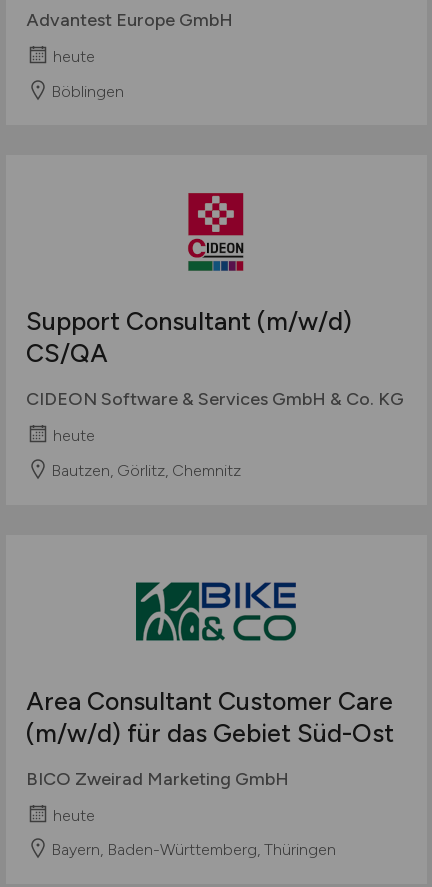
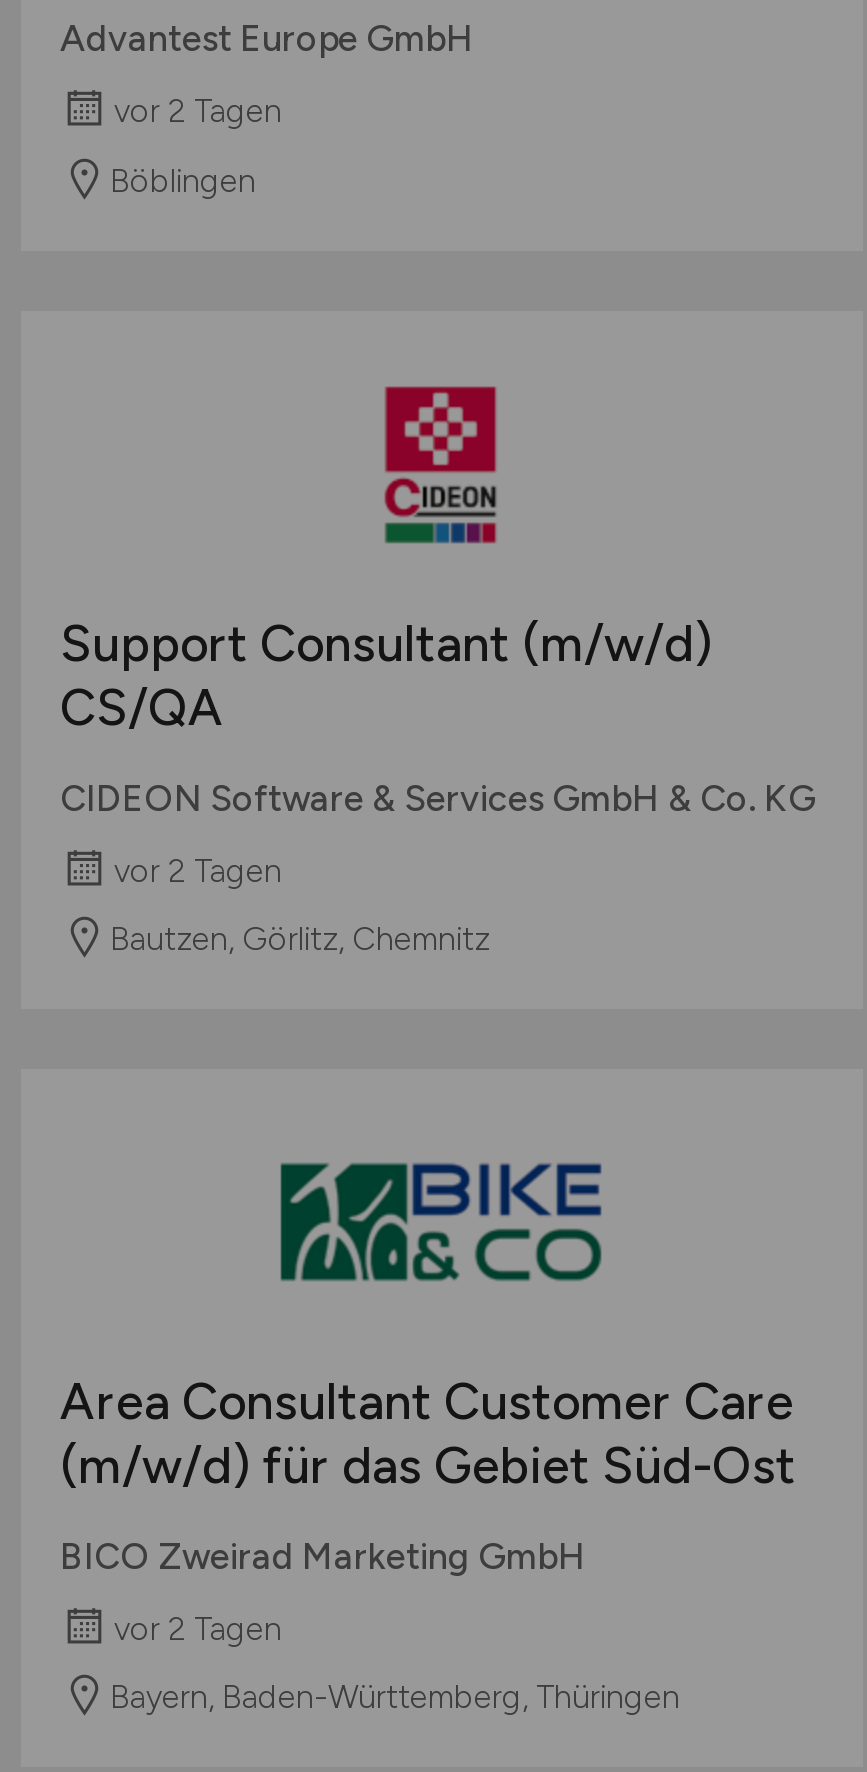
- heute
+ vor 2 Tagen

- heute
+ vor 2 Tagen

- heute
+ vor 2 Tagen
